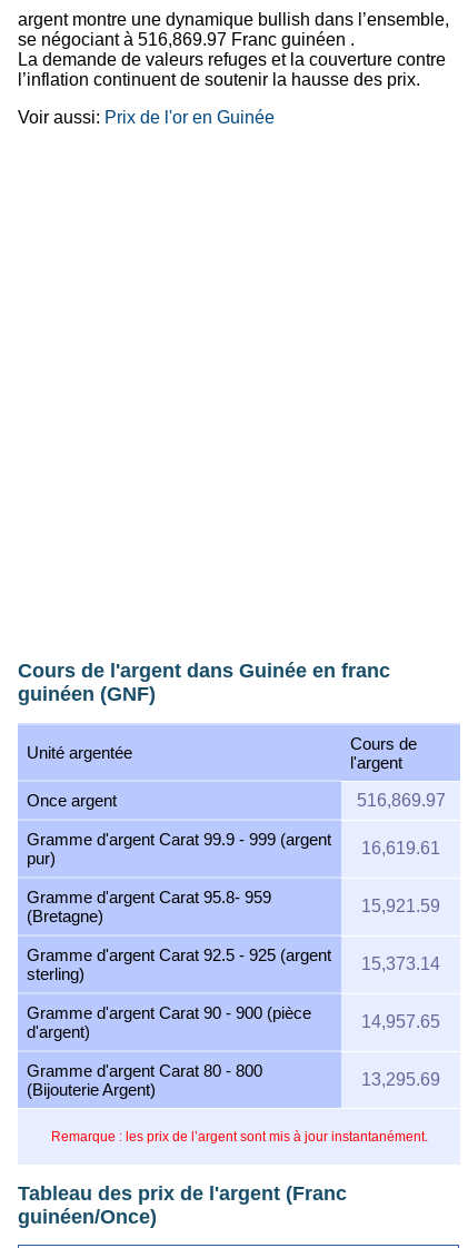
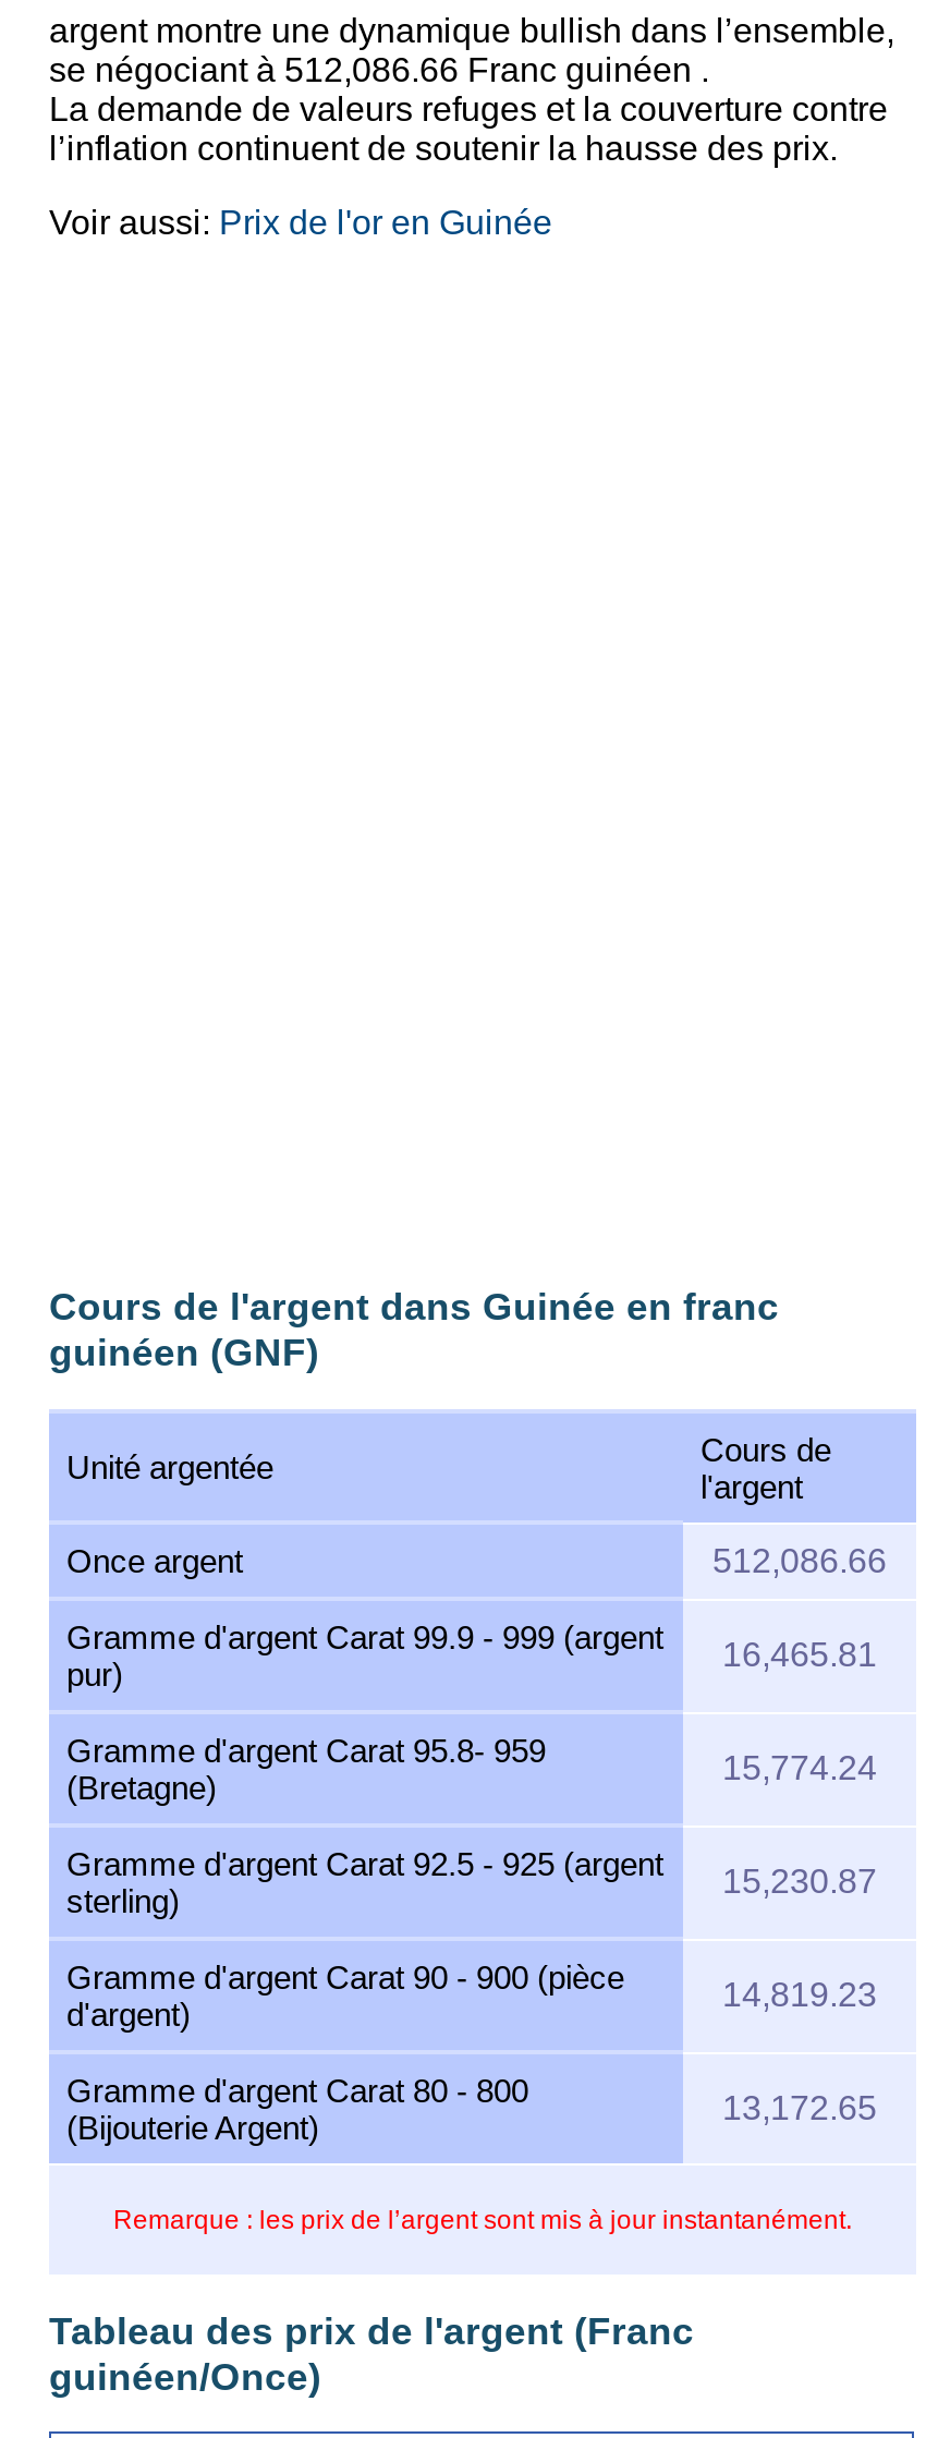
- se négociant à 516,869.97 Franc guinéen .
+ se négociant à 512,086.66 Franc guinéen .

- 516,869.97
+ 512,086.66

- Gramme d'argent Carat 99.9 - 999 (argent 16,619.61
+ Gramme d'argent Carat 99.9 - 999 (argent 16,465.81

- 15,921.59
+ 15,774.24

- Gramme d'argent Carat 92.5 - 925 (argent 15,373.14
+ Gramme d'argent Carat 92.5 - 925 (argent 15,230.87

- 14,957.65
+ 14,819.23

- 13,295.69
+ 13,172.65
